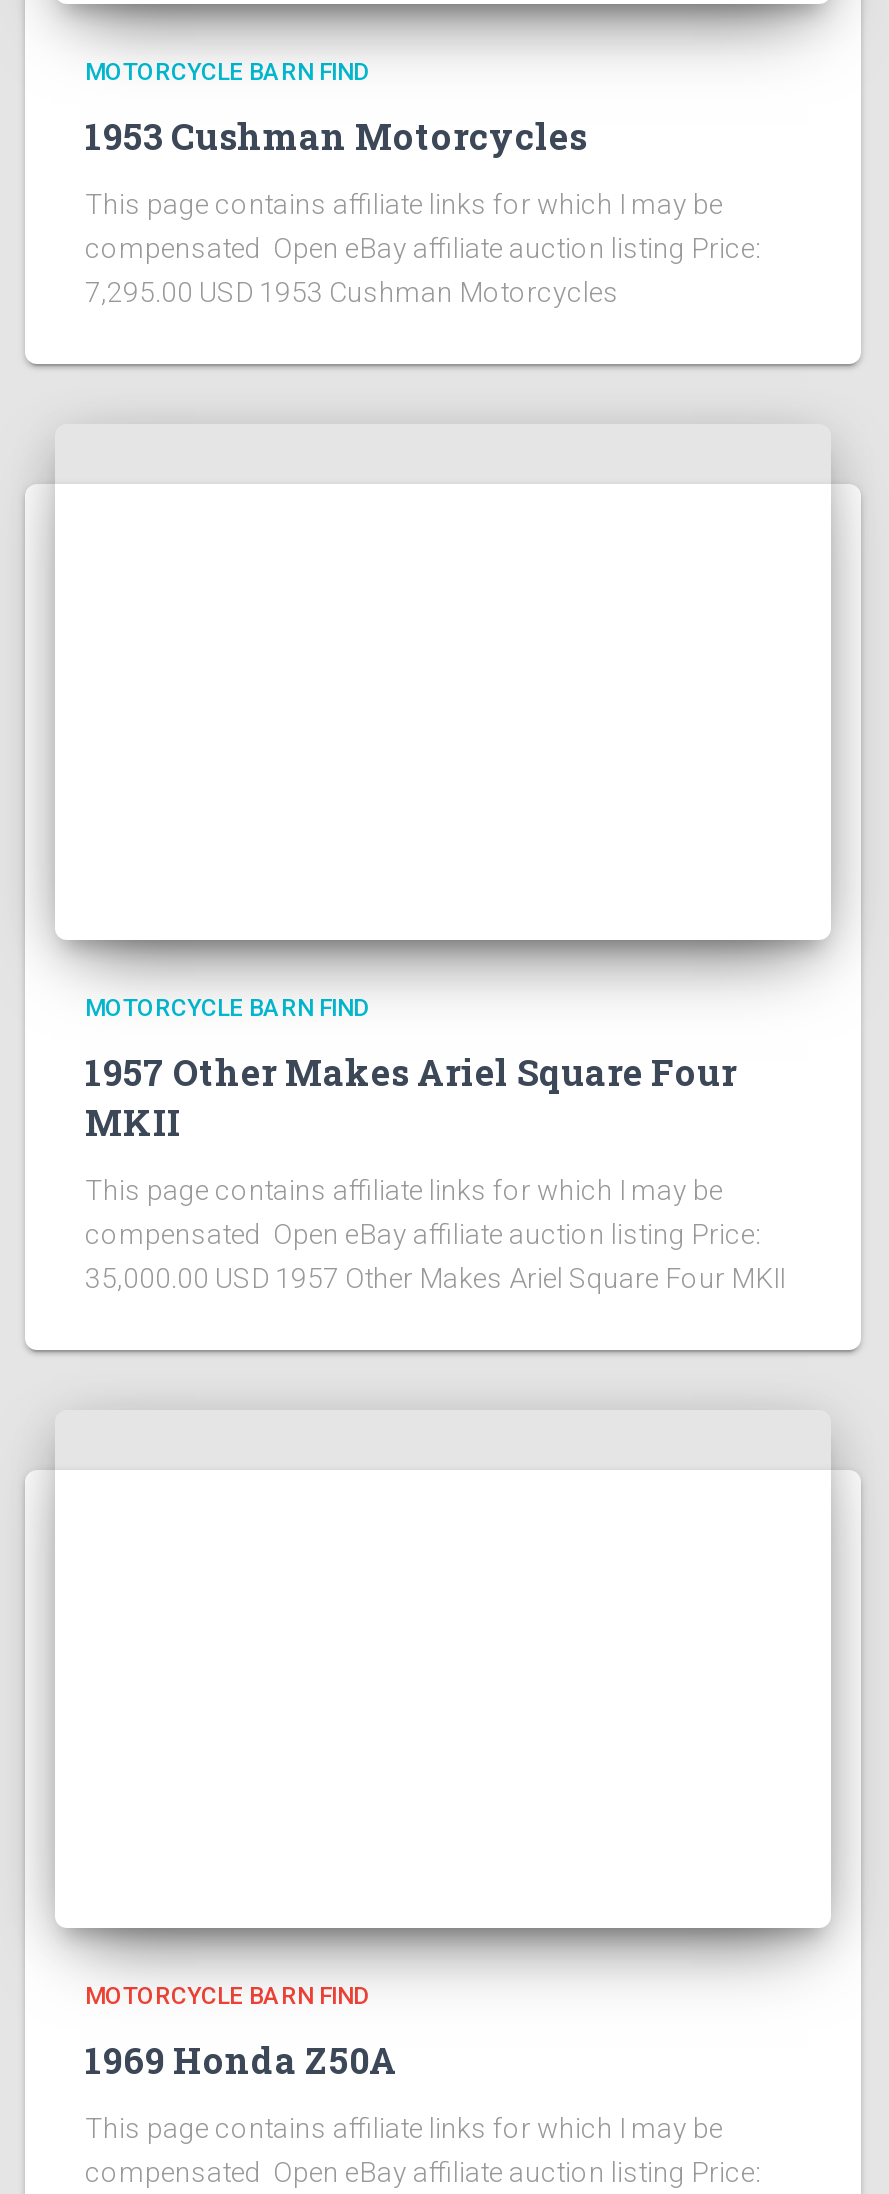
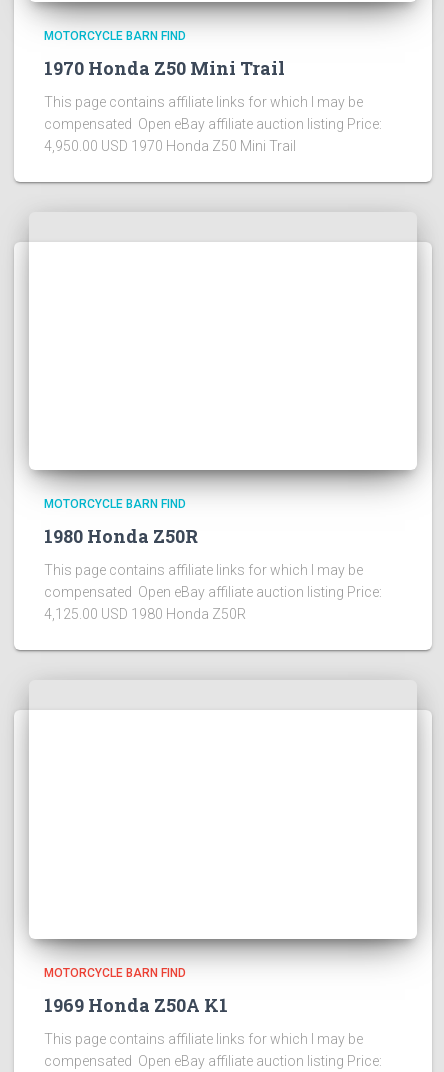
- 1953 Cushman Motorcycles
+ 1970 Honda Z50 Mini Trail

- 7,295.00 USD 1953 Cushman Motorcycles
+ 4,950.00 USD 1970 Honda Z50 Mini Trail

- 1957 Other Makes Ariel Square Four
- MKII
+ 1980 Honda Z50R

- 35,000.00 USD 1957 Other Makes Ariel Square Four MKII
+ 4,125.00 USD 1980 Honda Z50R

- 1969 Honda Z50A
+ 1969 Honda Z50A K1
